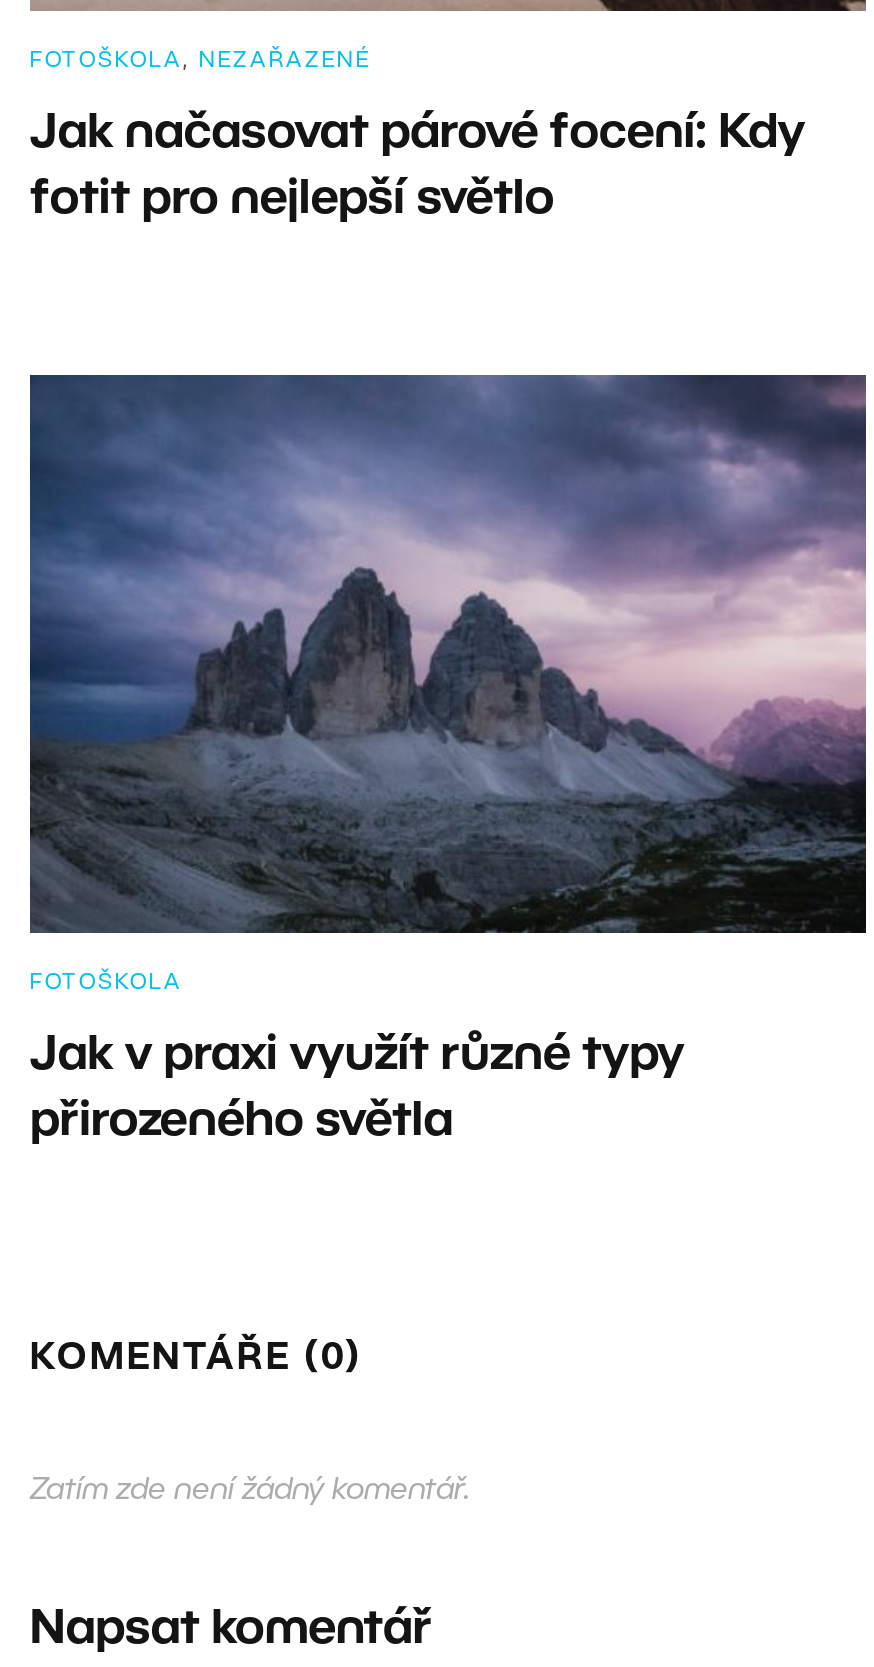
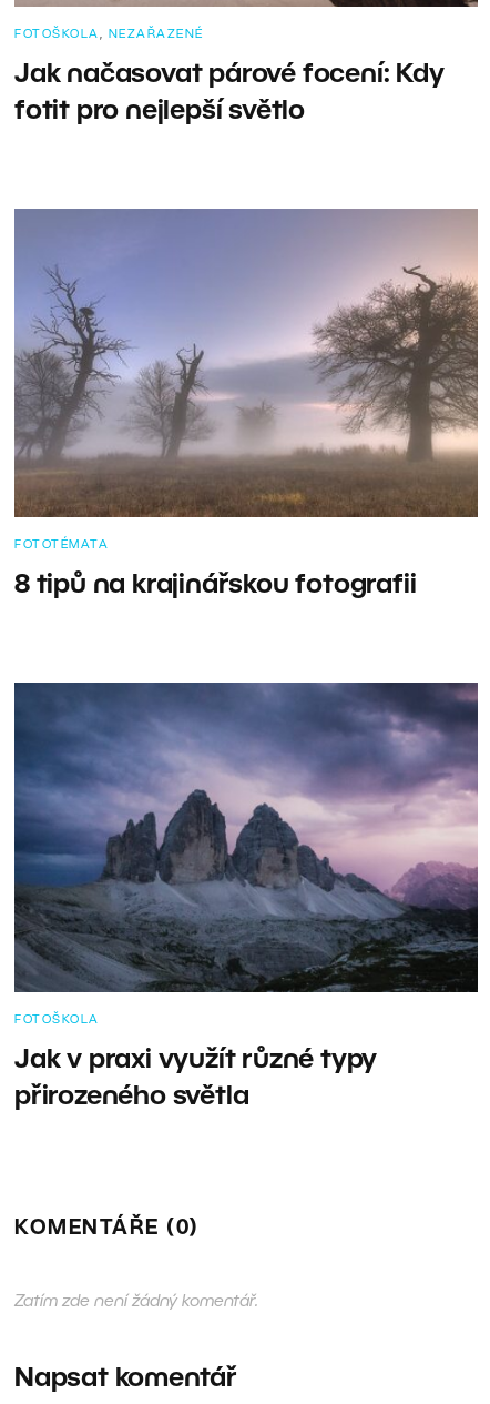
+ [image]
+ FOTOTÉMATA
+ 8 tipů na krajinářskou fotografii
